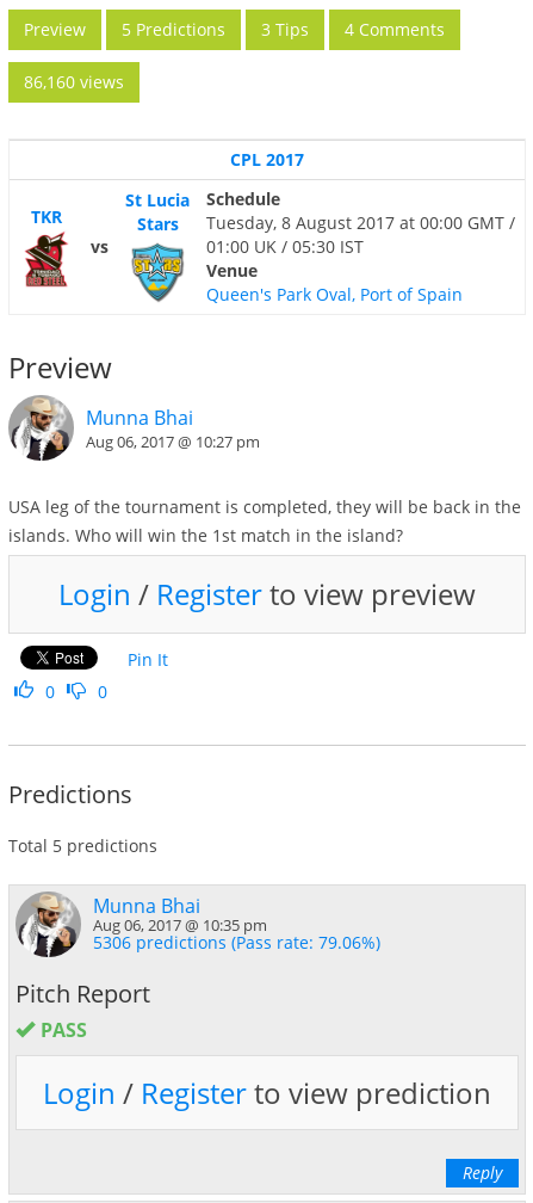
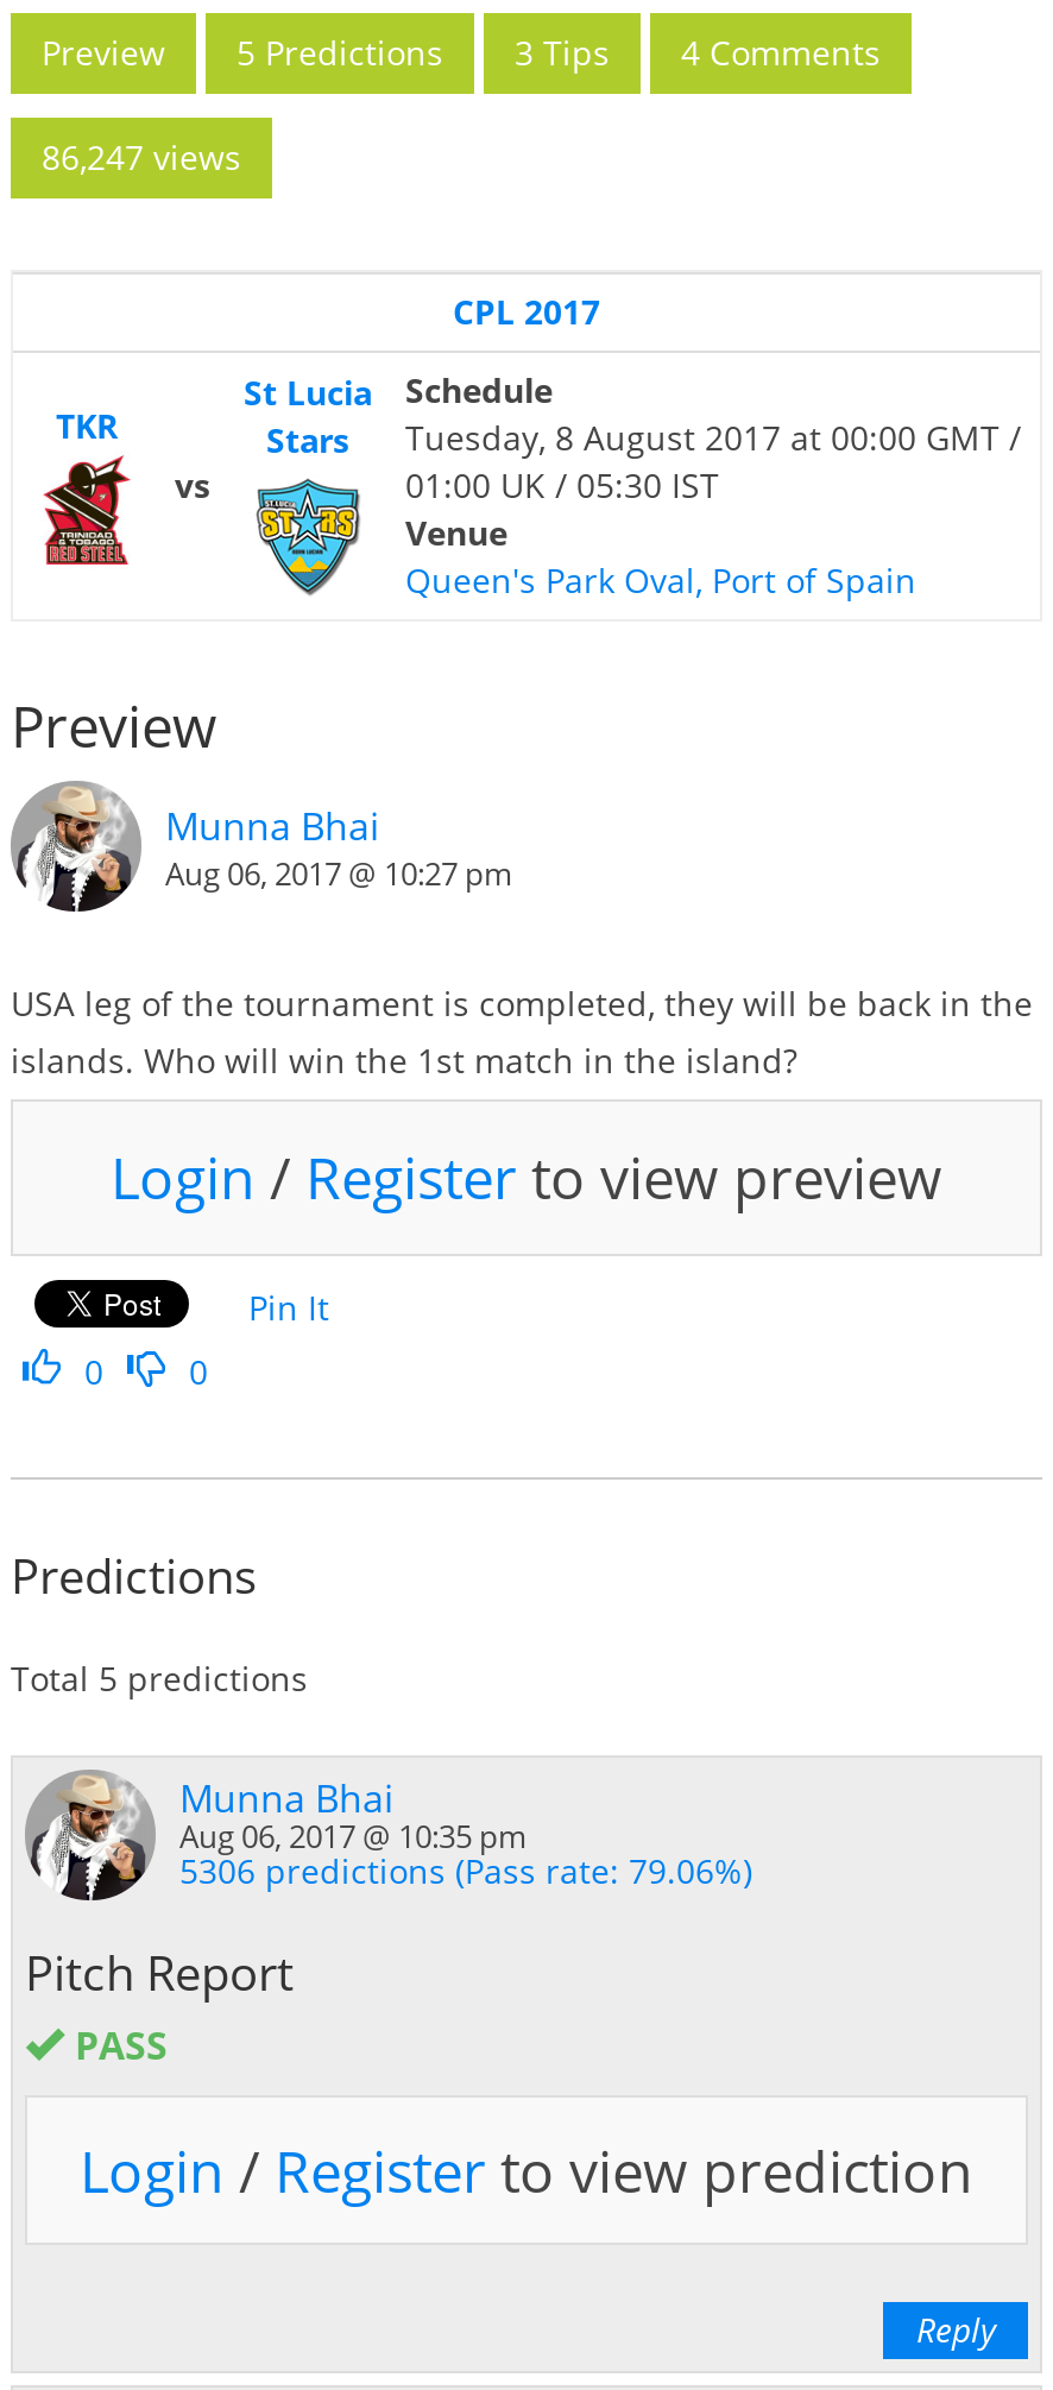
- 86,160 views
+ 86,247 views
